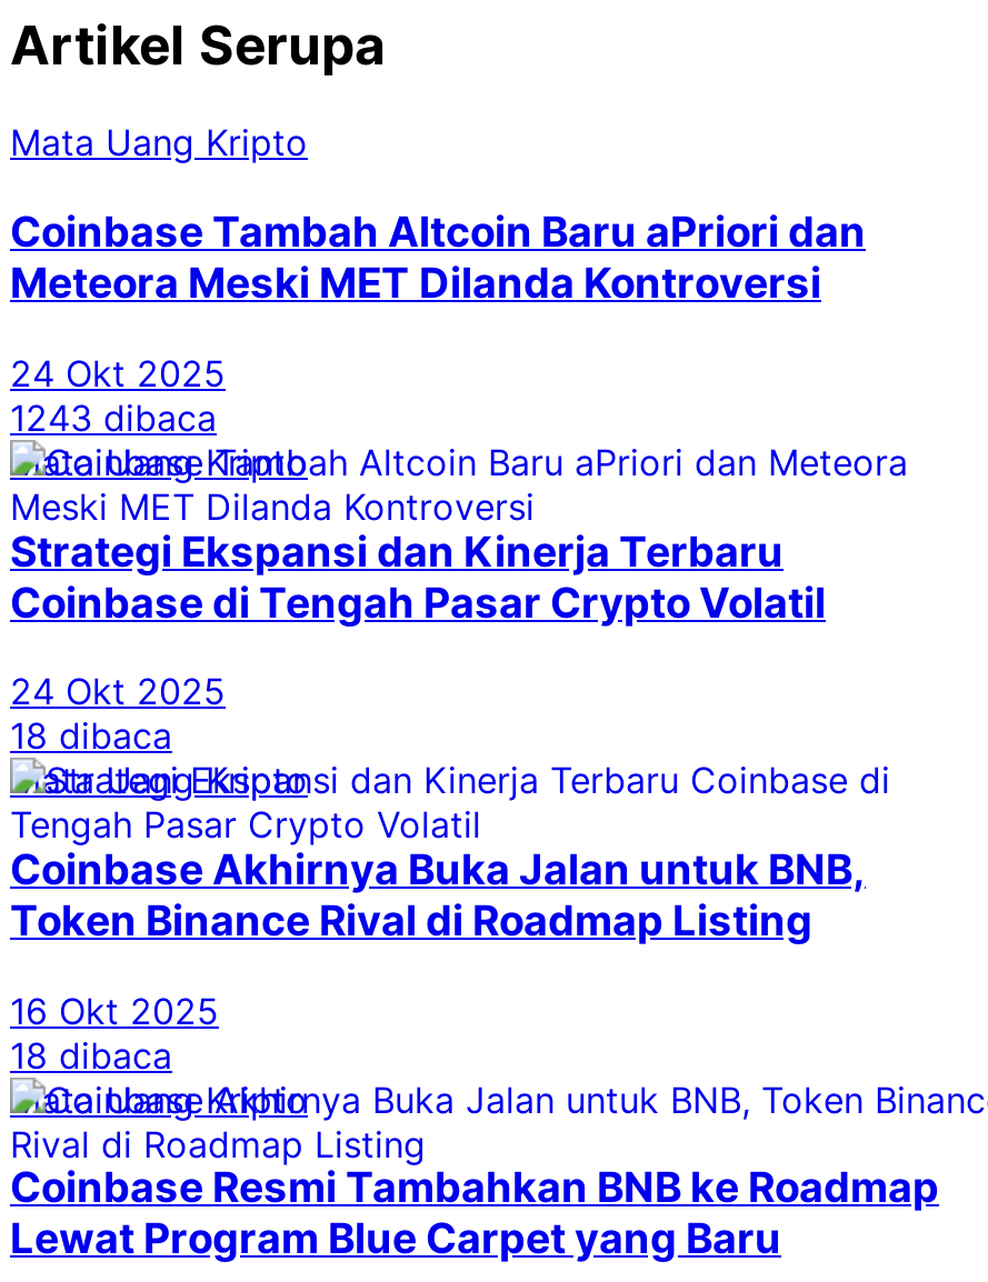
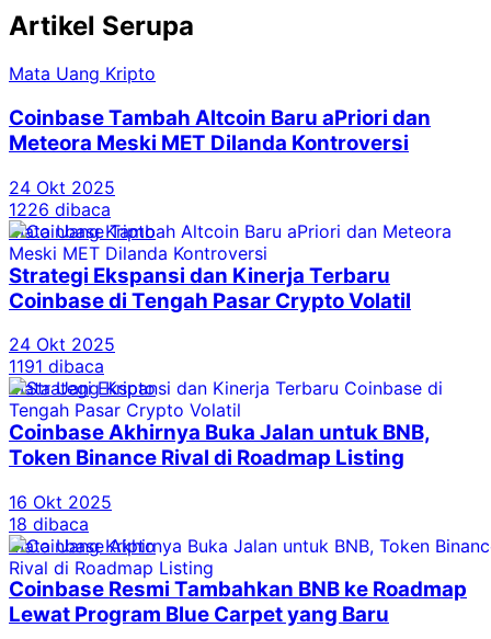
- 1243 dibaca
+ 1226 dibaca

- 18 dibaca
+ 1191 dibaca
